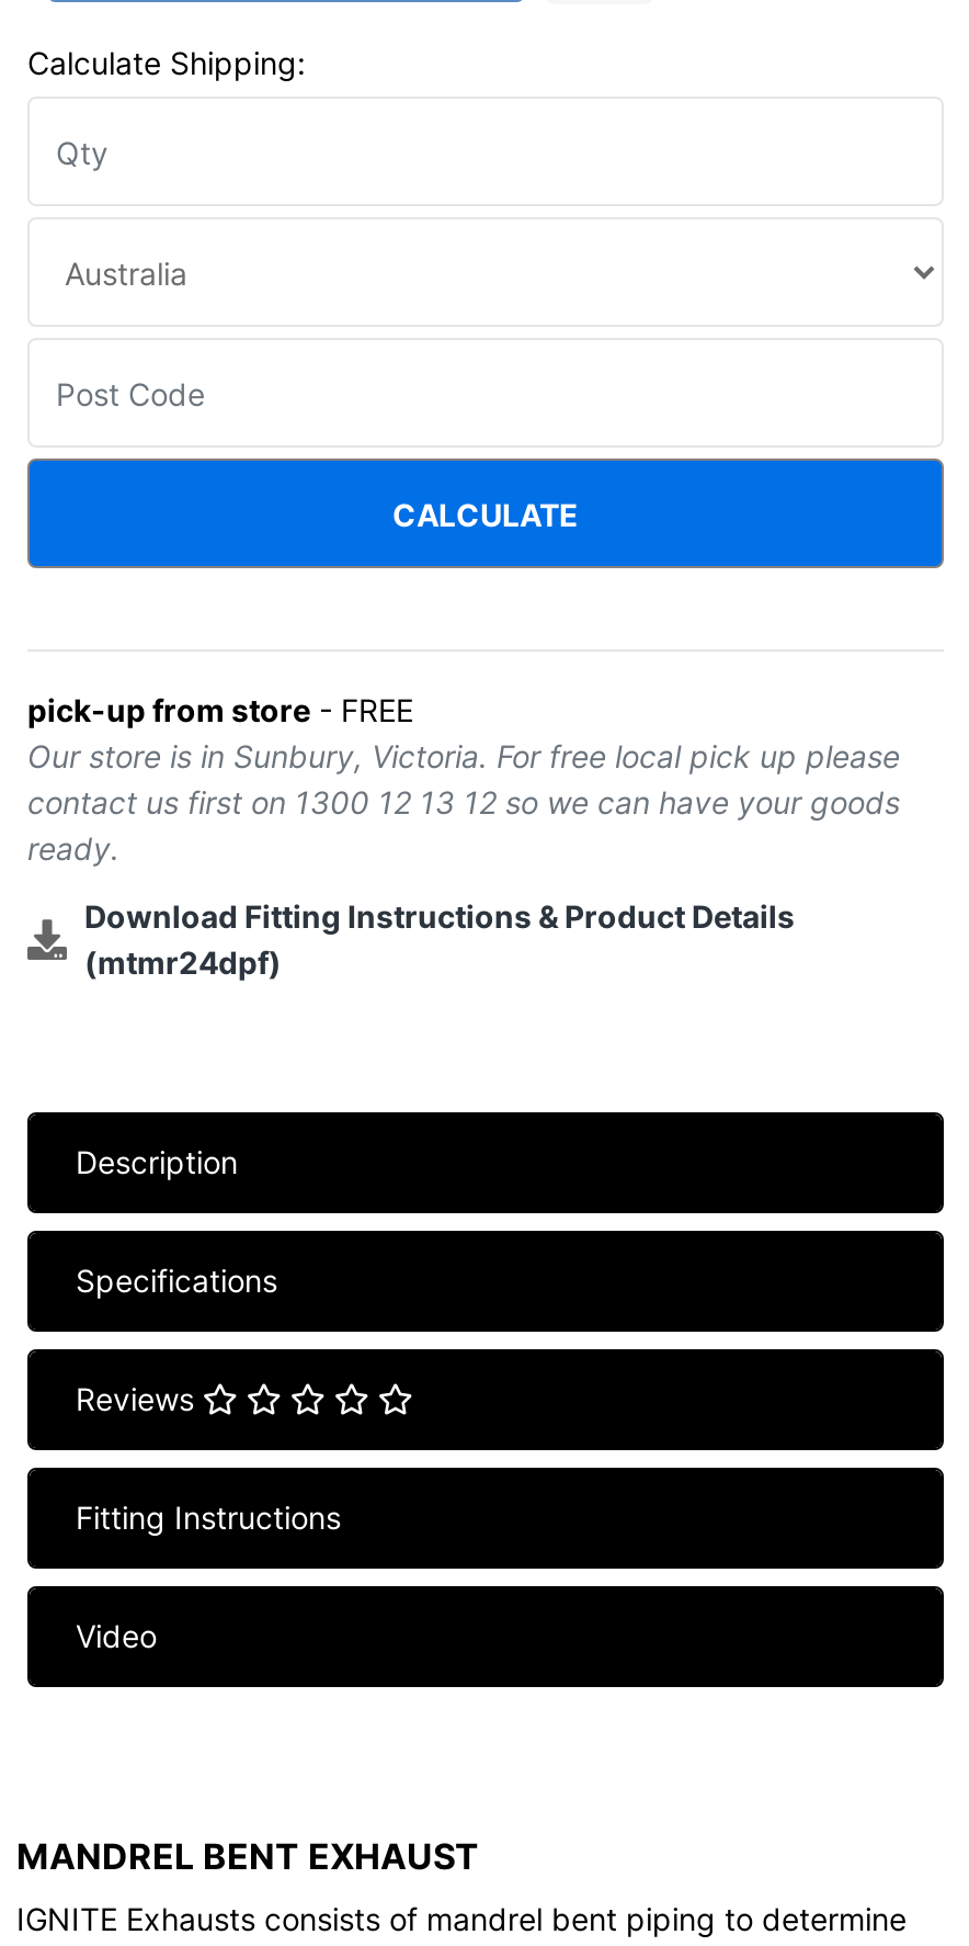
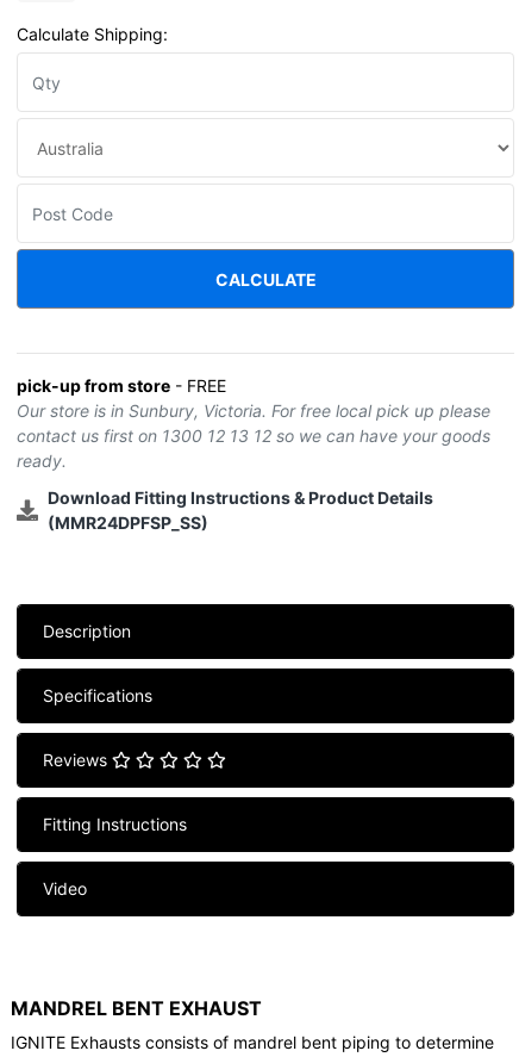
- (mtmr24dpf)
+ (MMR24DPFSP_SS)
